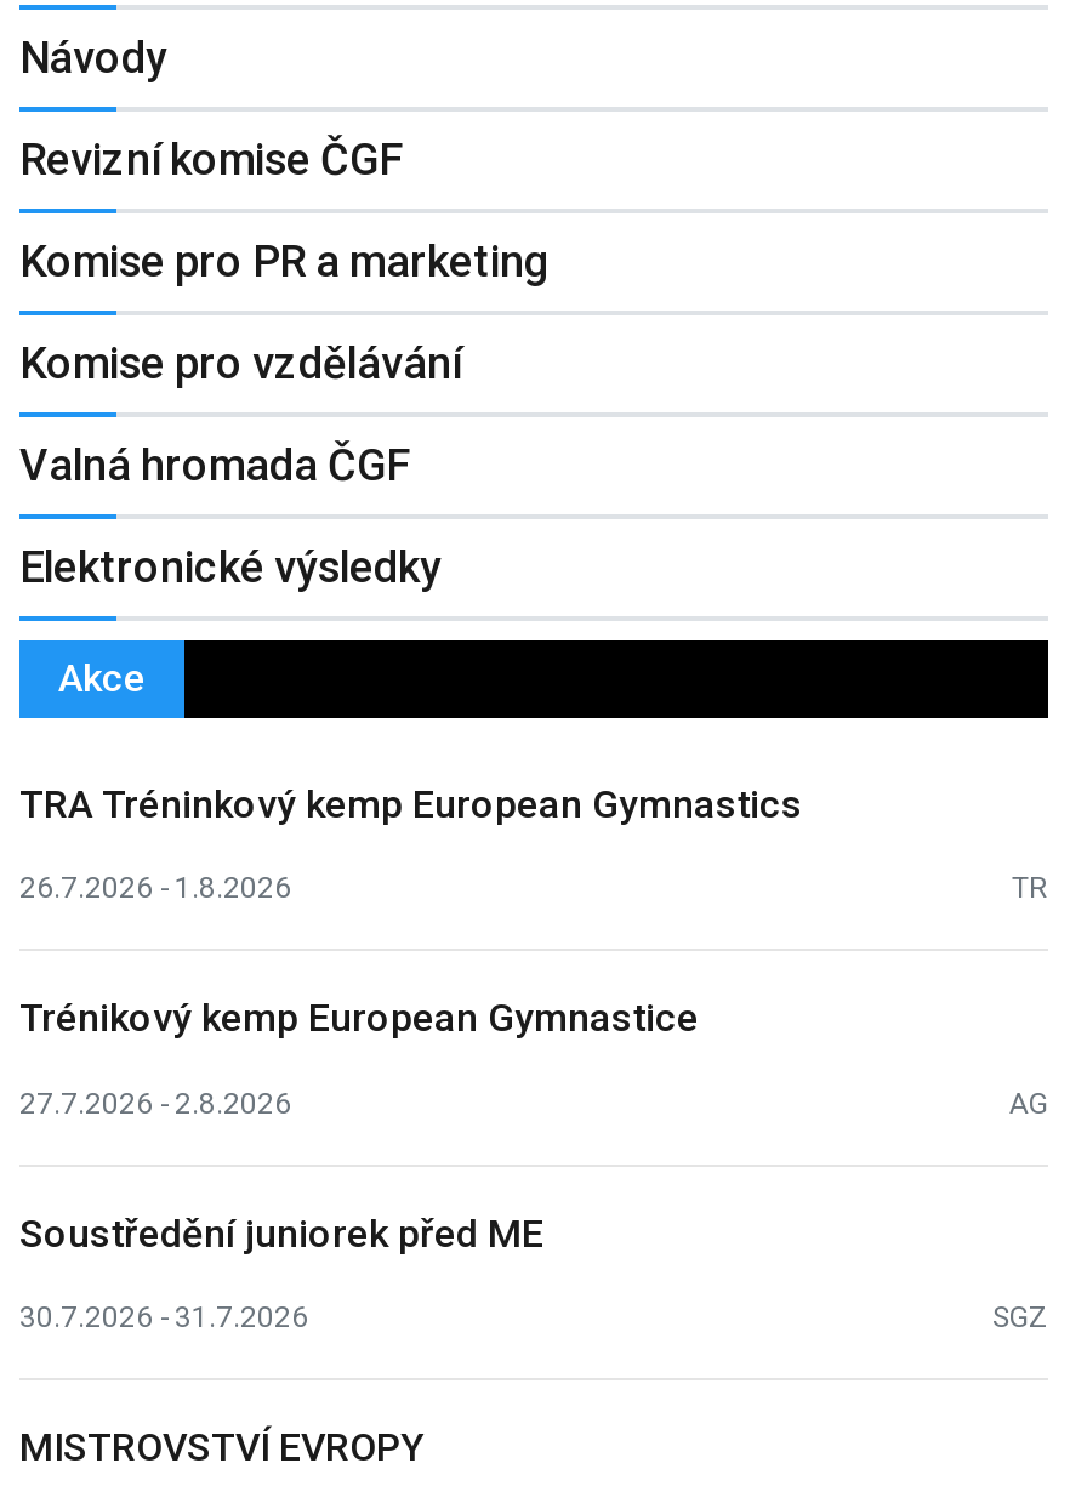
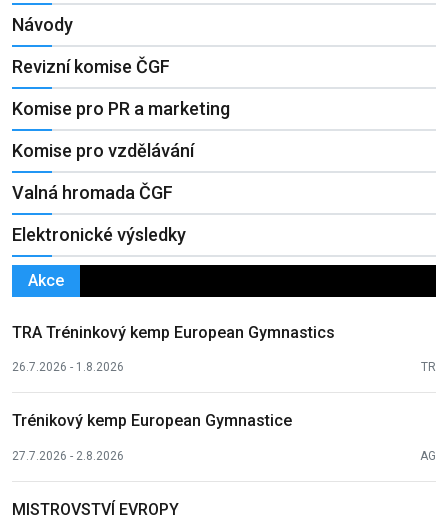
- Soustředění juniorek před ME
- 30.7.2026 - 31.7.2026
- SGZ
